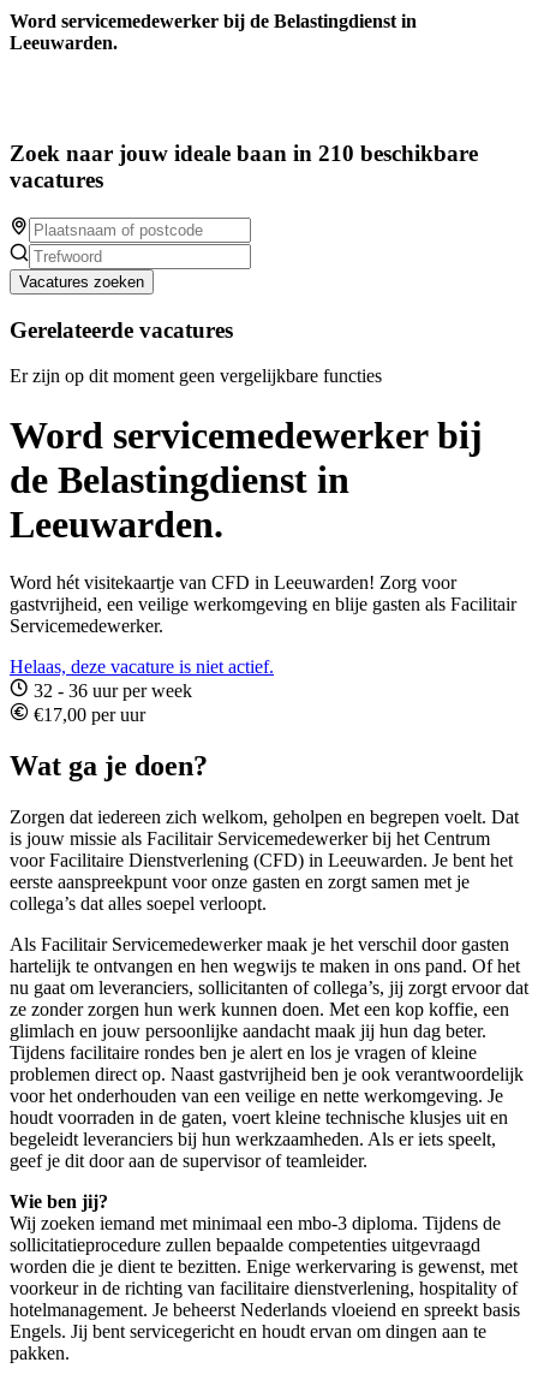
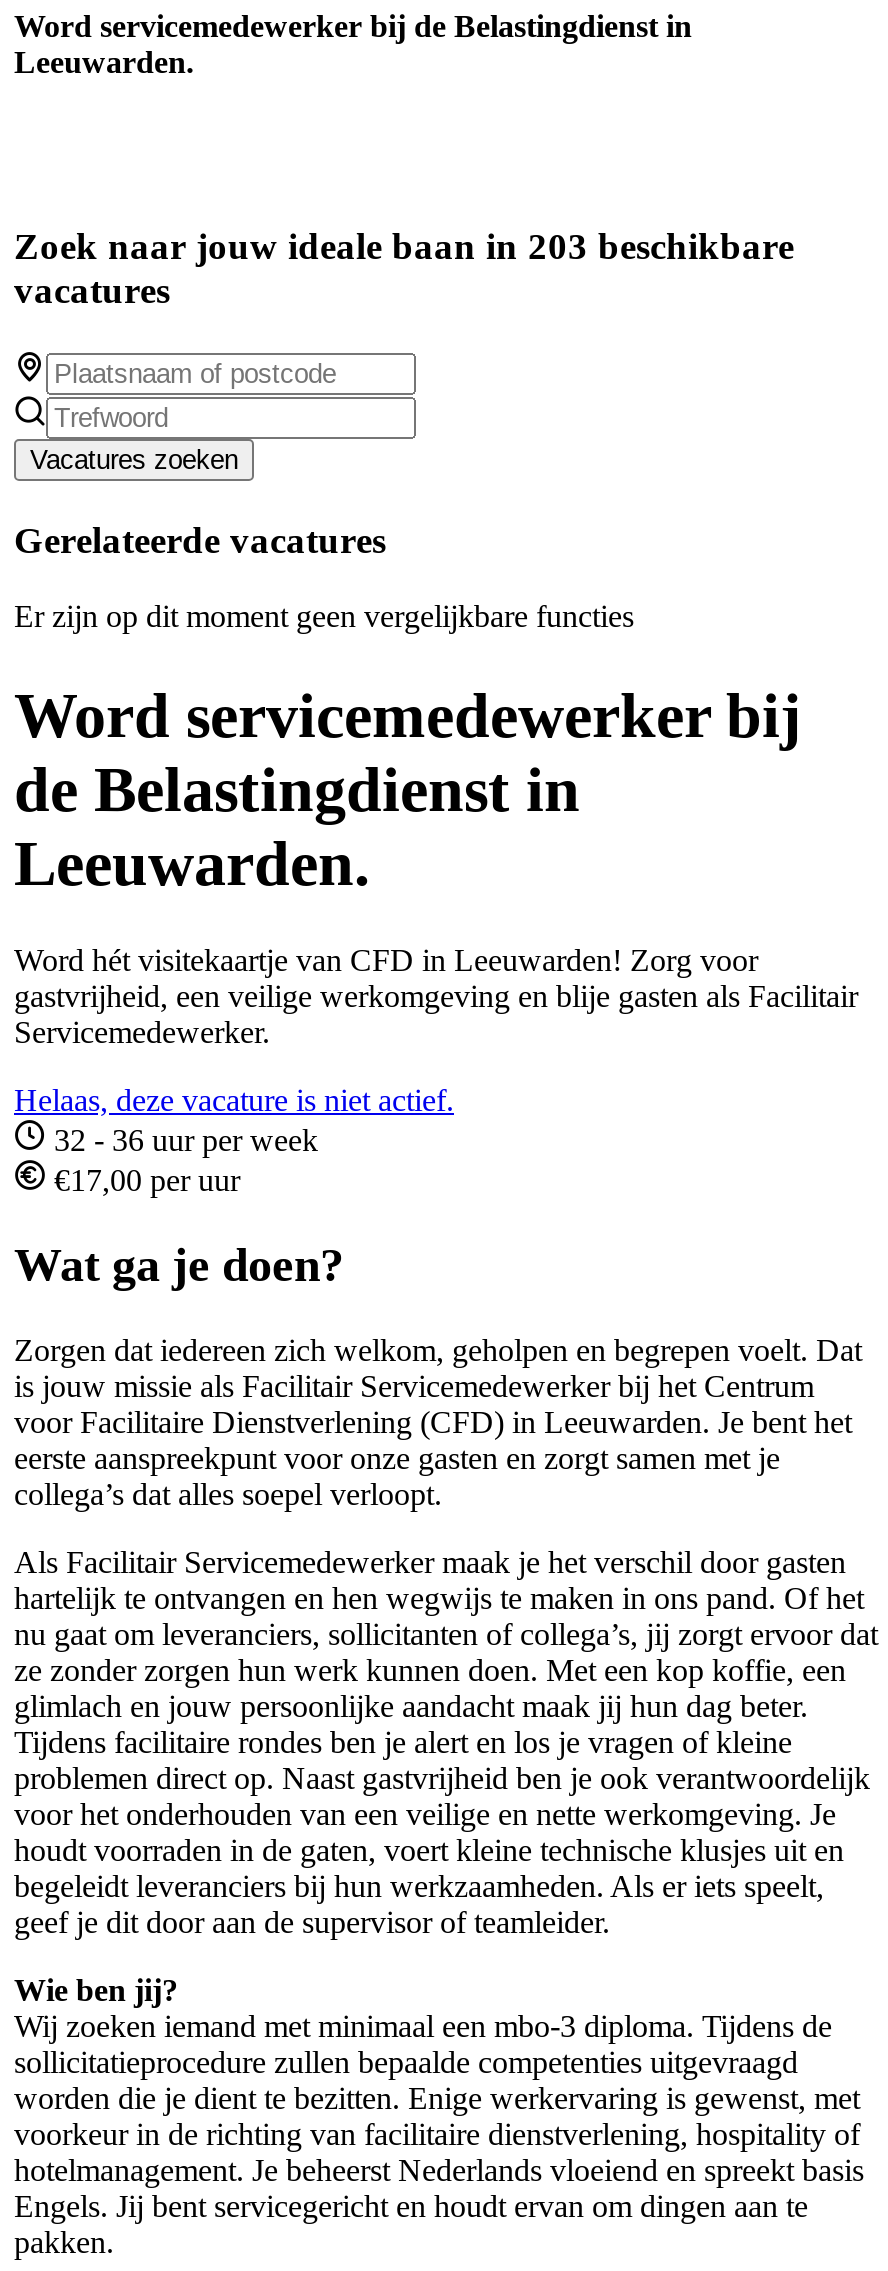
- Zoek naar jouw ideale baan in 210 beschikbare
+ Zoek naar jouw ideale baan in 203 beschikbare
